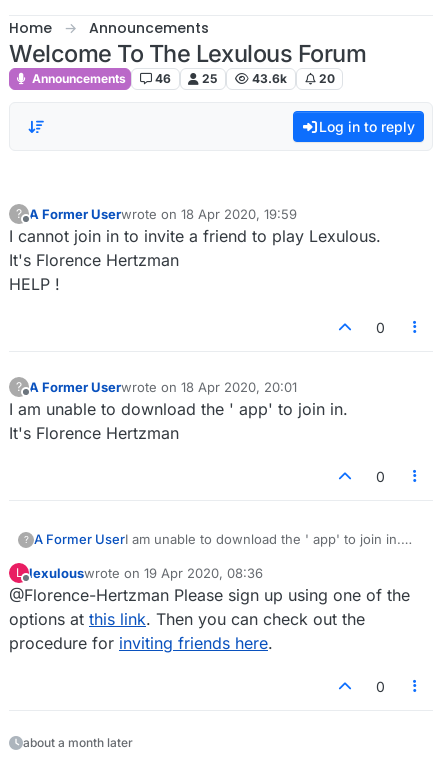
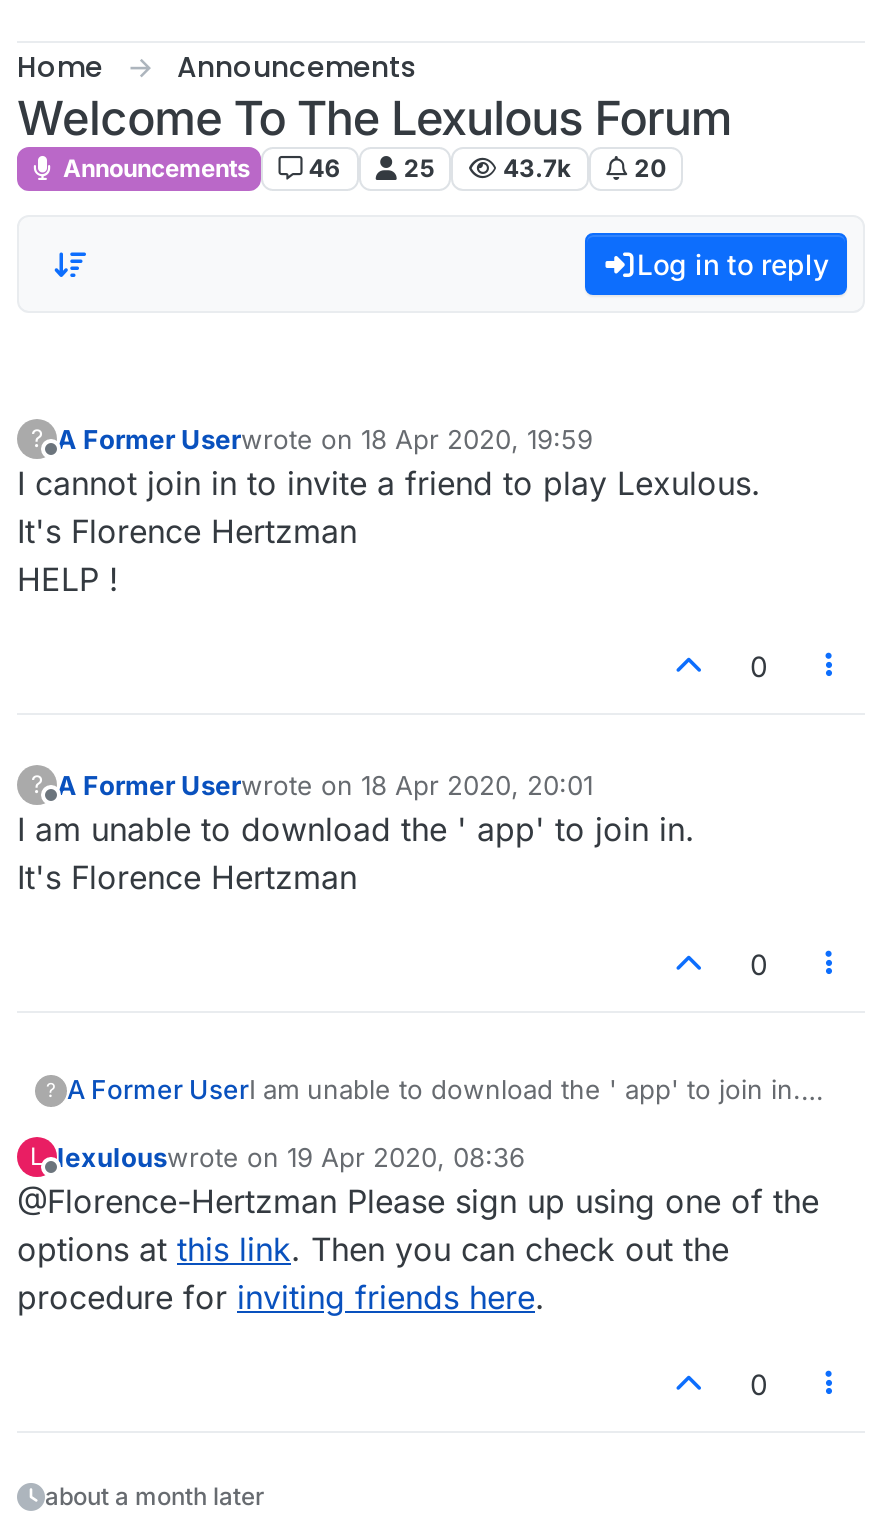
- 43.6k
+ 43.7k
